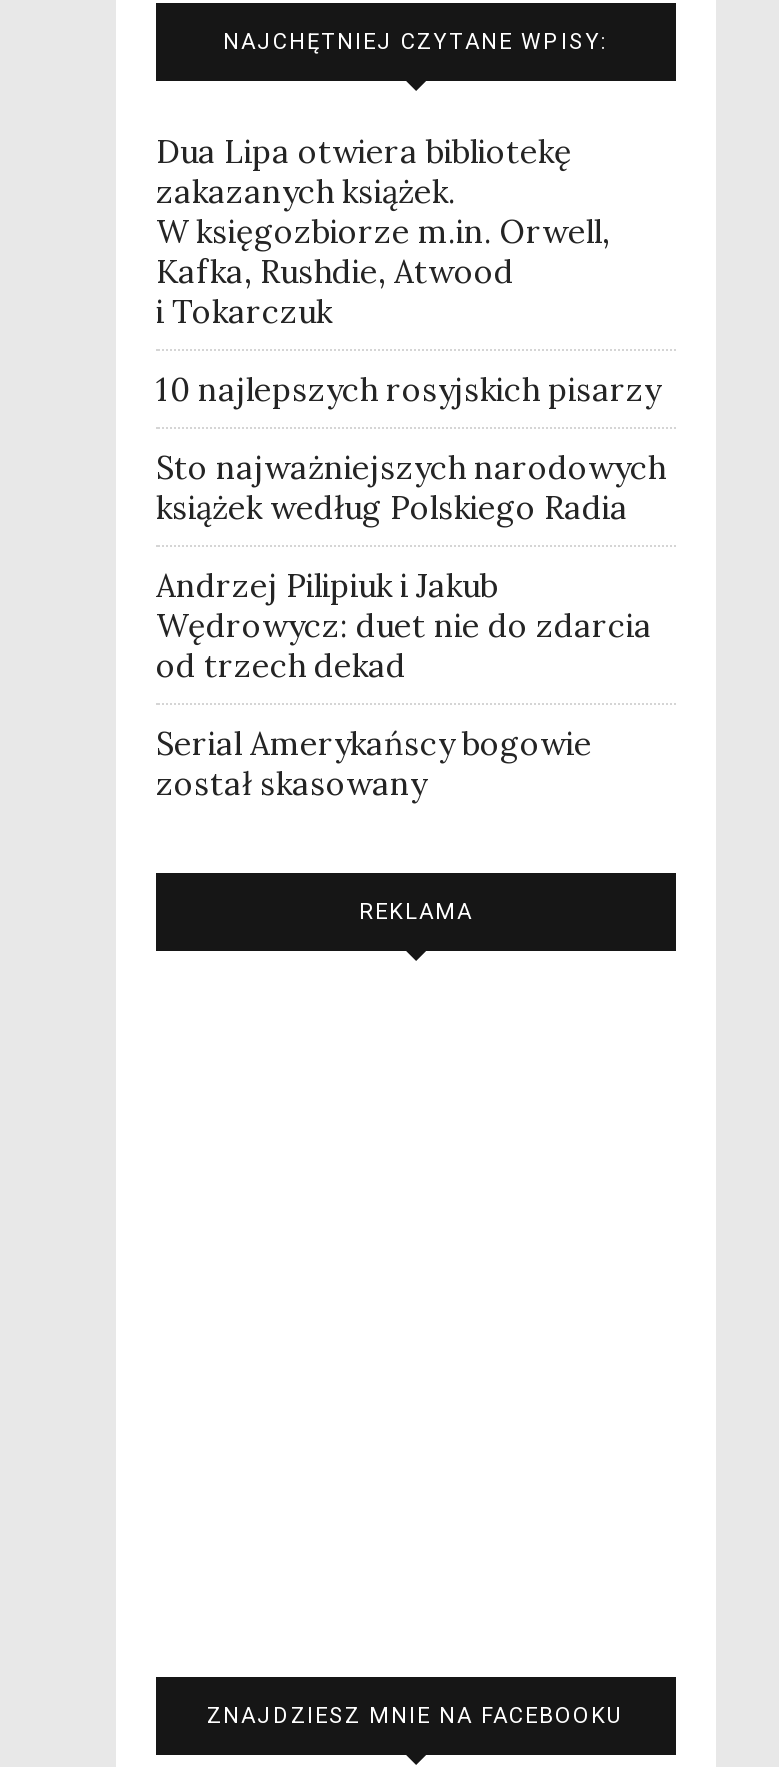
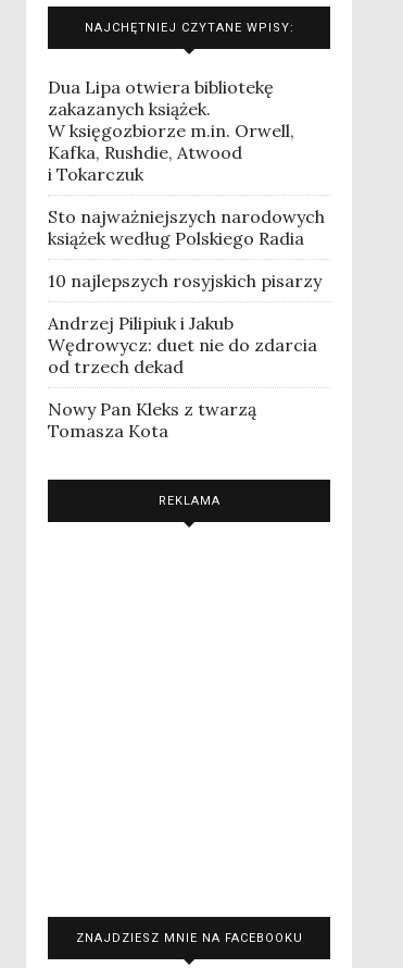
moved down: 10 najlepszych rosyjskich pisarzy

moved up: Sto najważniejszych narodowych | książek według Polskiego Radia

- Serial Amerykańscy bogowie
- został skasowany
+ Nowy Pan Kleks z twarzą
+ Tomasza Kota
